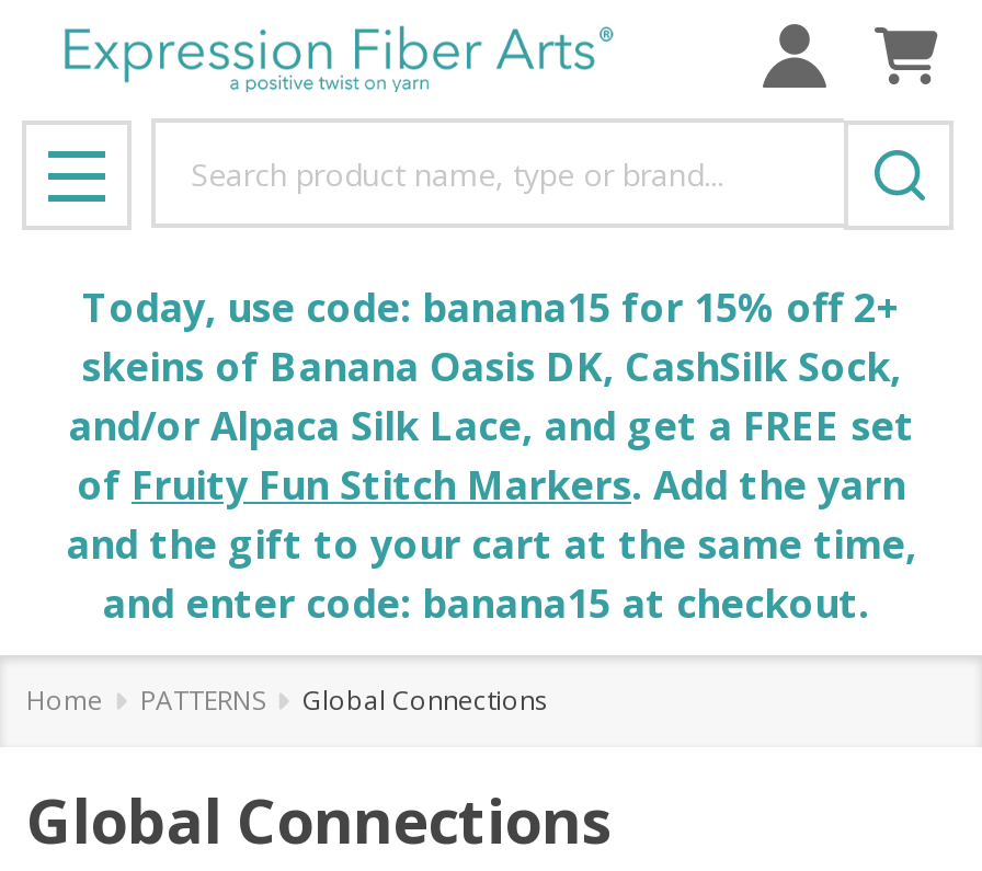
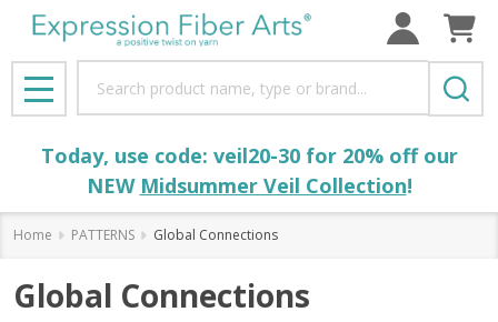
- Today, use code: banana15 for 15% off 2+
- skeins of Banana Oasis DK, CashSilk Sock,
- and/or Alpaca Silk Lace, and get a FREE set
- of Fruity Fun Stitch Markers. Add the yarn
- and the gift to your cart at the same time,
- and enter code: banana15 at checkout.
+ Today, use code: veil20-30 for 20% off our
+ NEW Midsummer Veil Collection!
